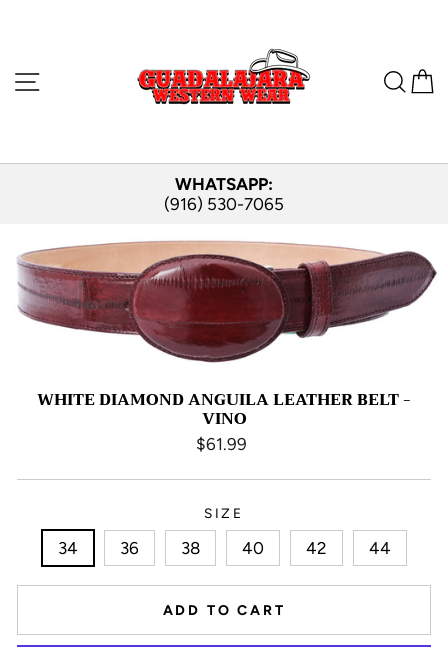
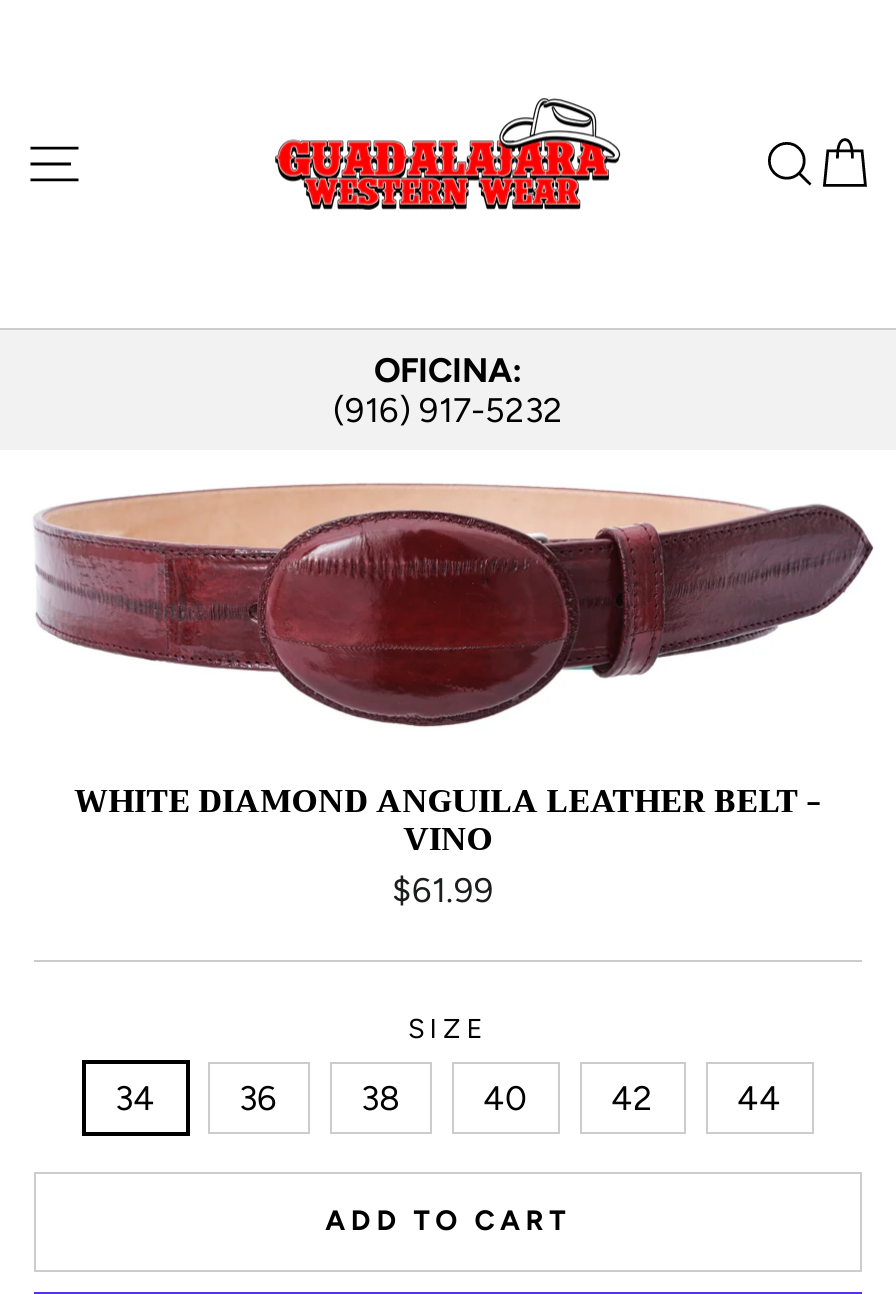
- WHATSAPP:
- (916) 530-7065
+ OFICINA:
+ (916) 917-5232
